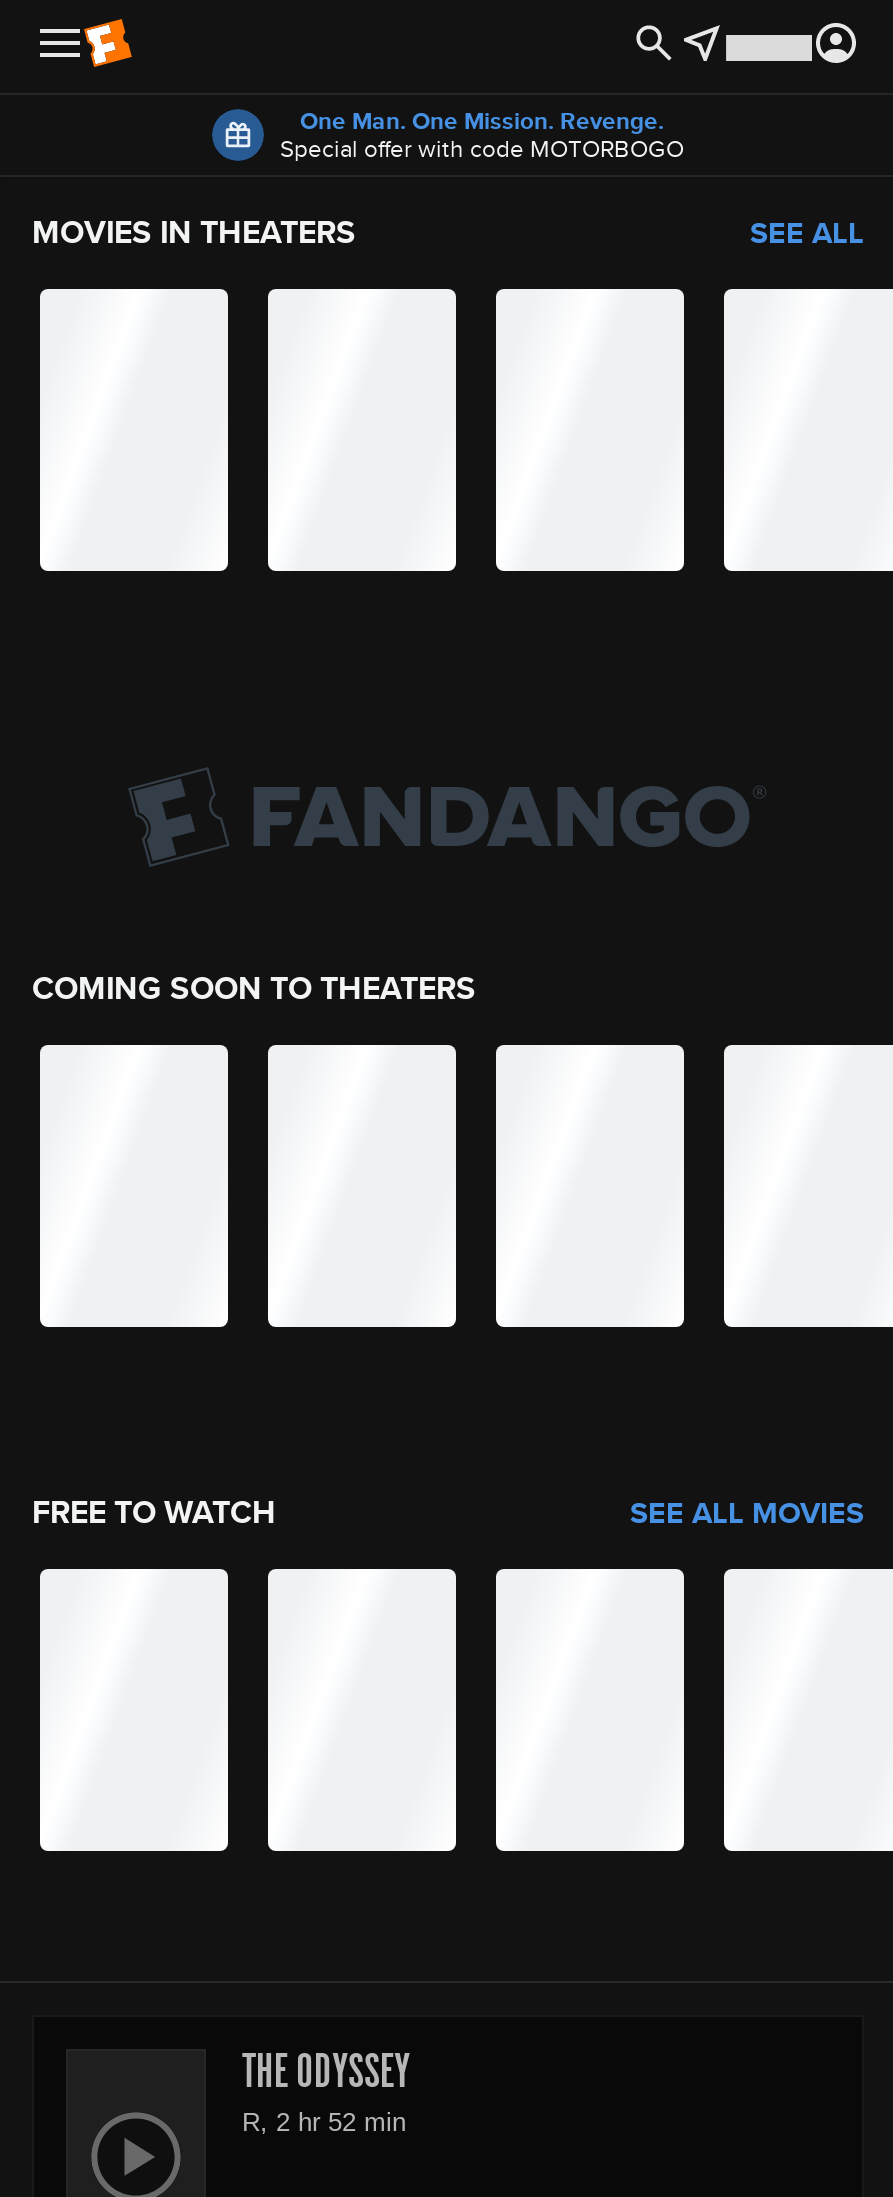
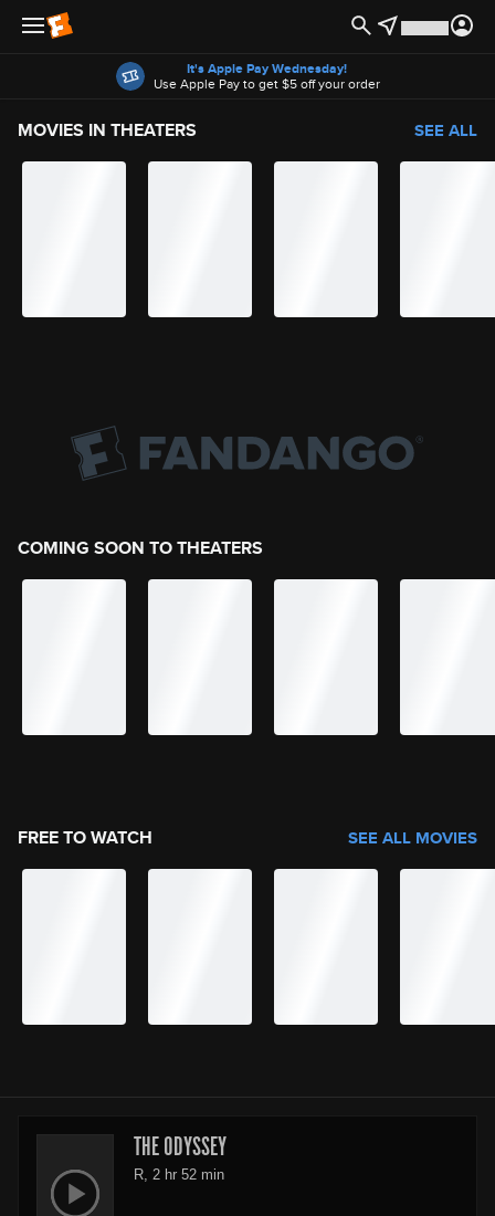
- One Man. One Mission. Revenge.
- Special offer with code MOTORBOGO
+ It's Apple Pay Wednesday!
+ Use Apple Pay to get $5 off your order
